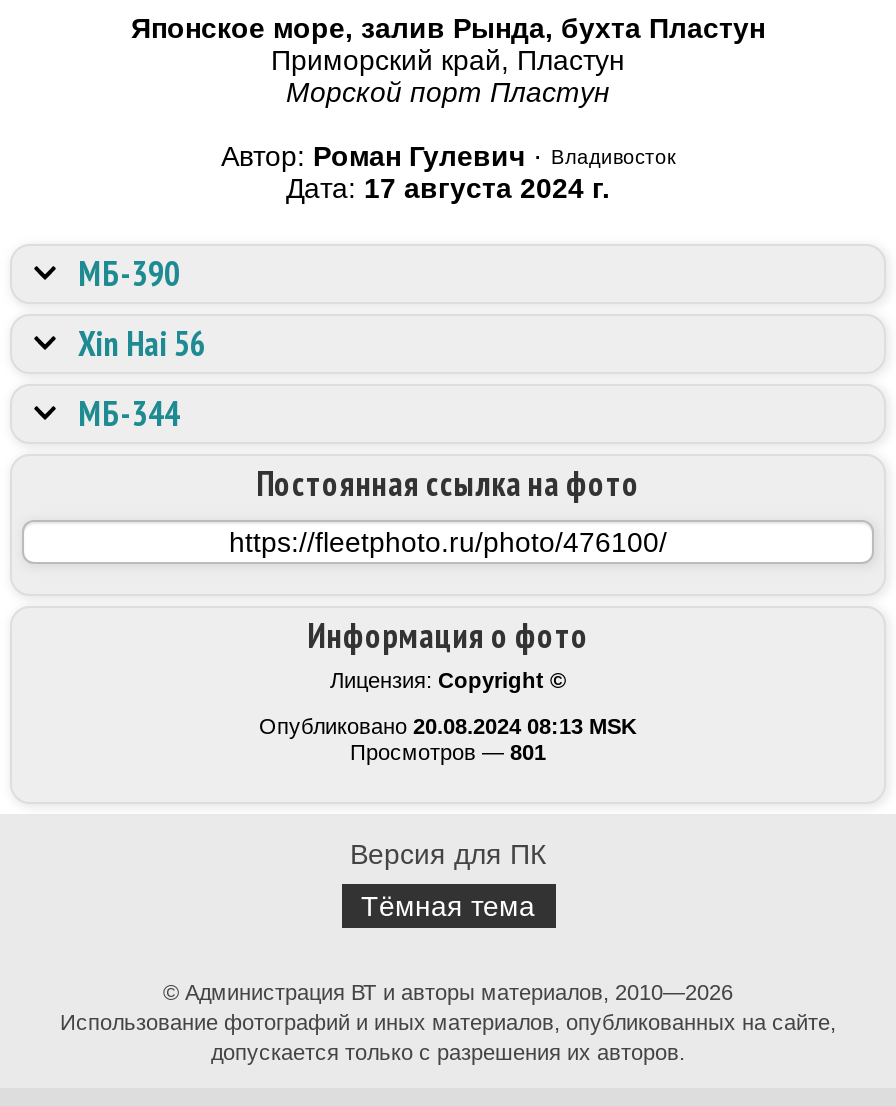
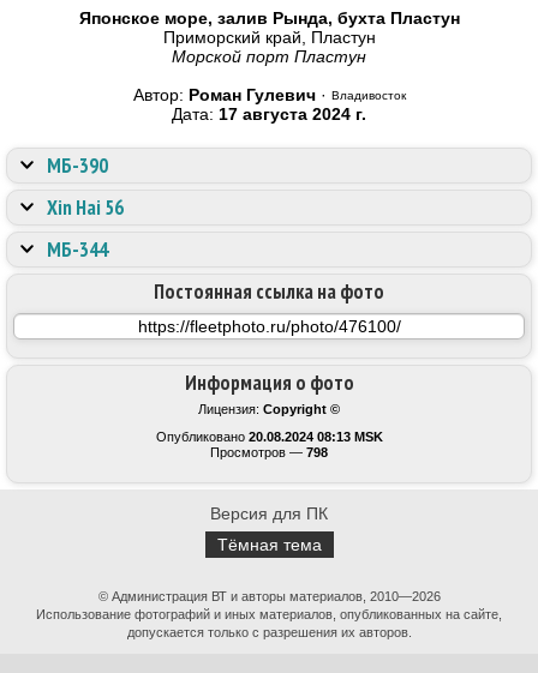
- Просмотров — 801
+ Просмотров — 798
